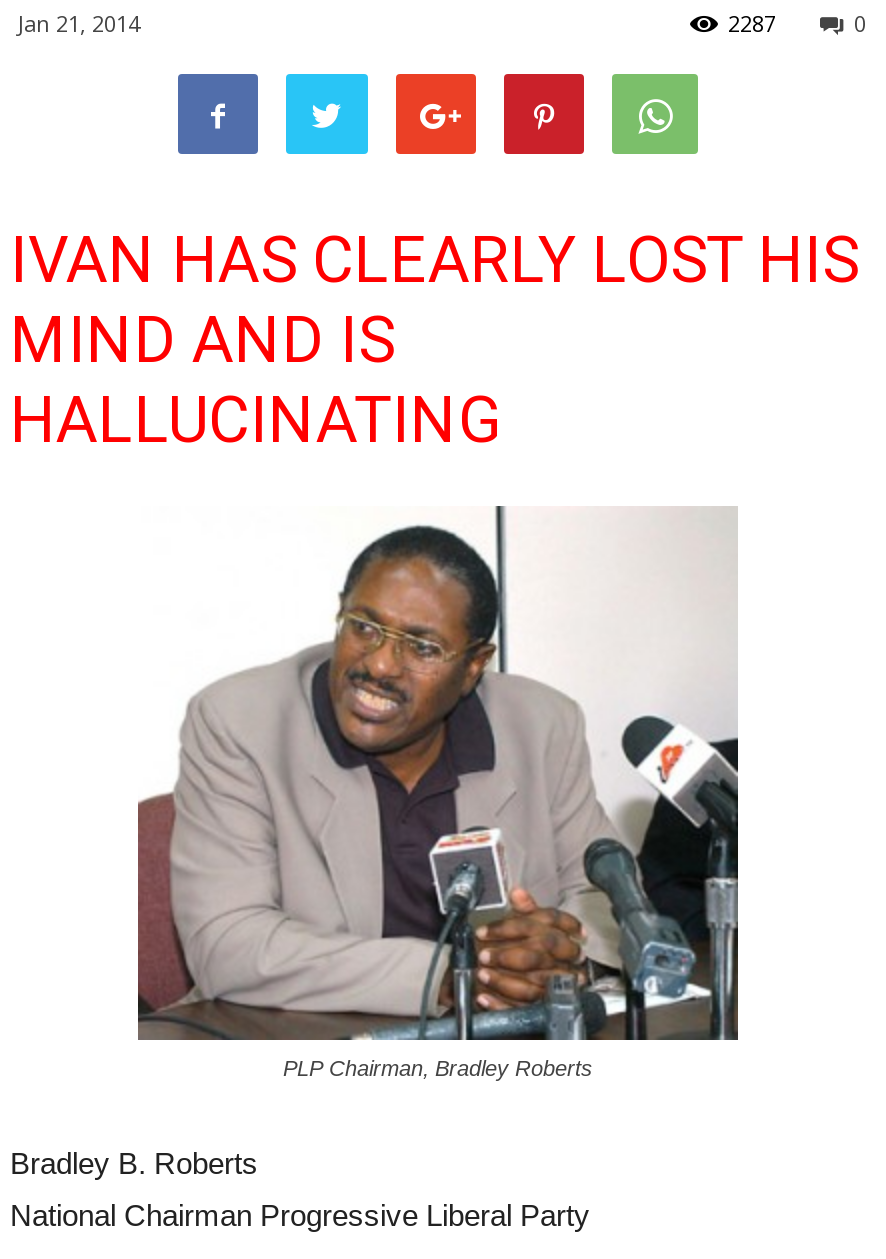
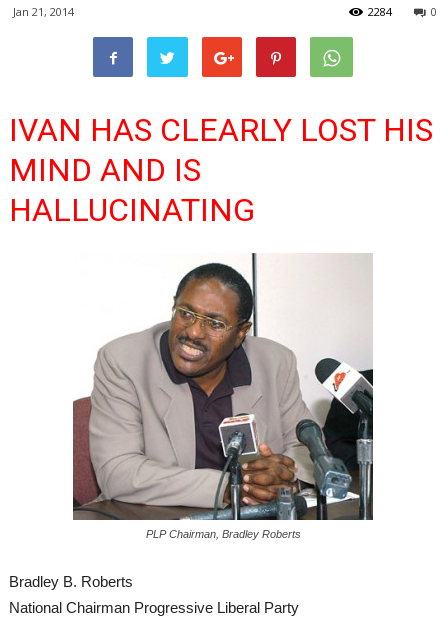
- 2287
+ 2284
